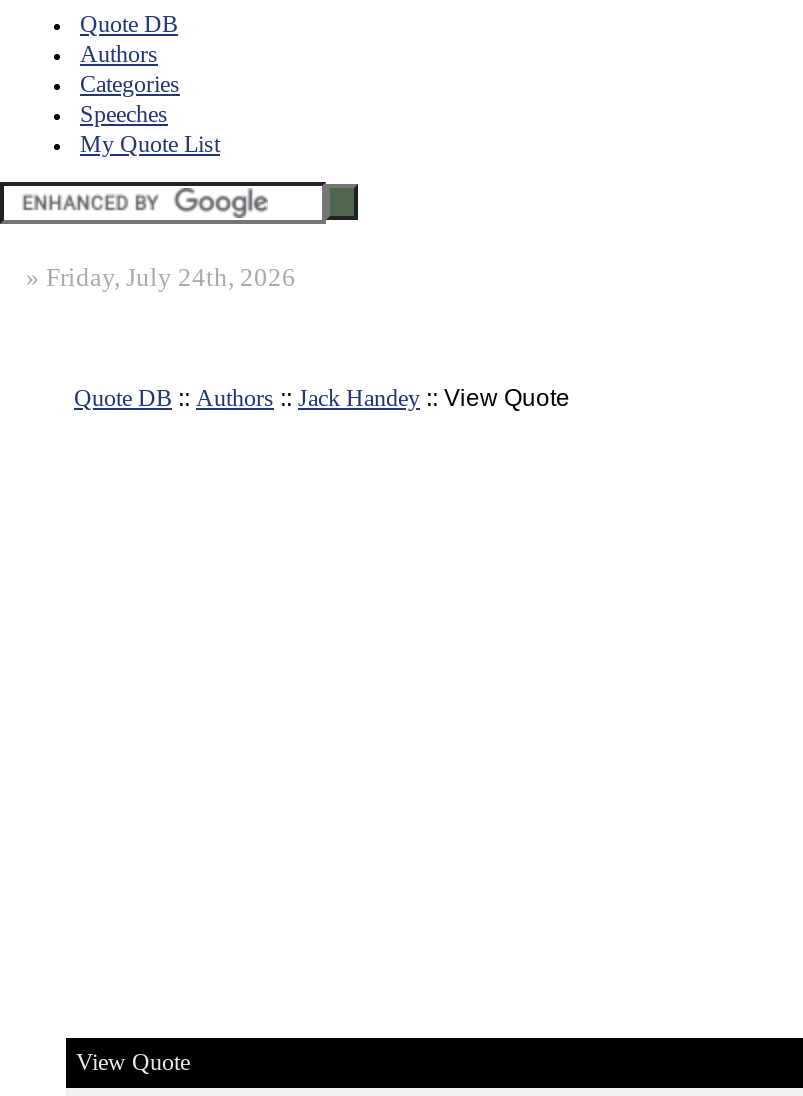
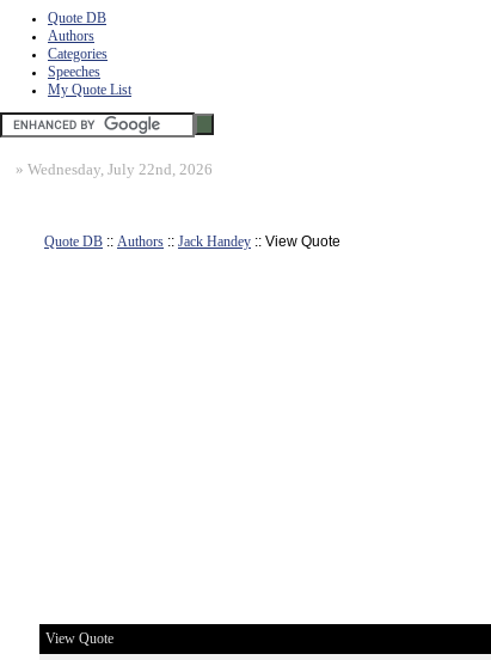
- » Friday, July 24th, 2026
+ » Wednesday, July 22nd, 2026
